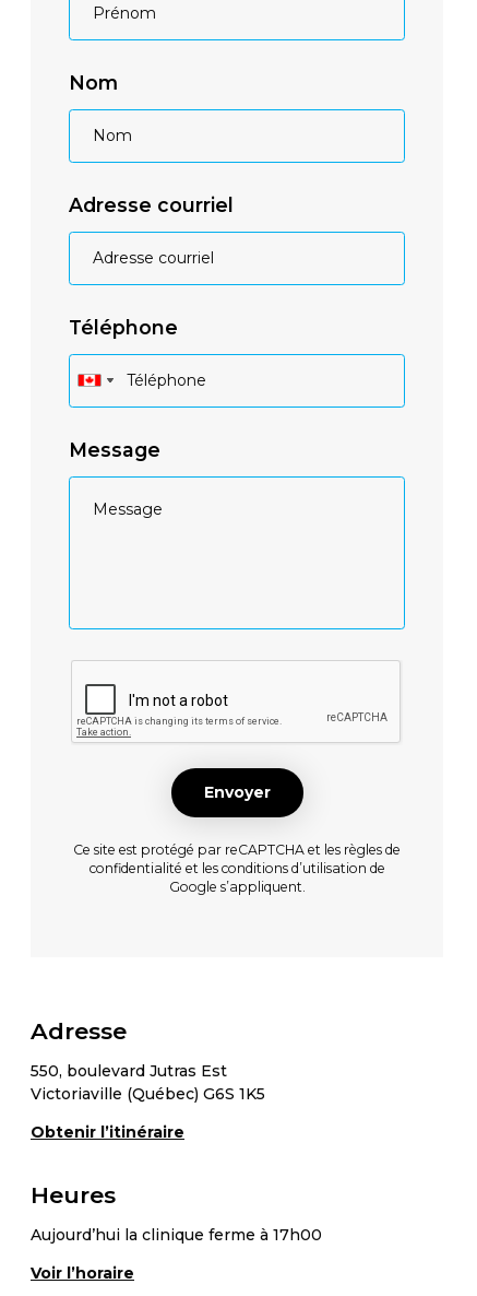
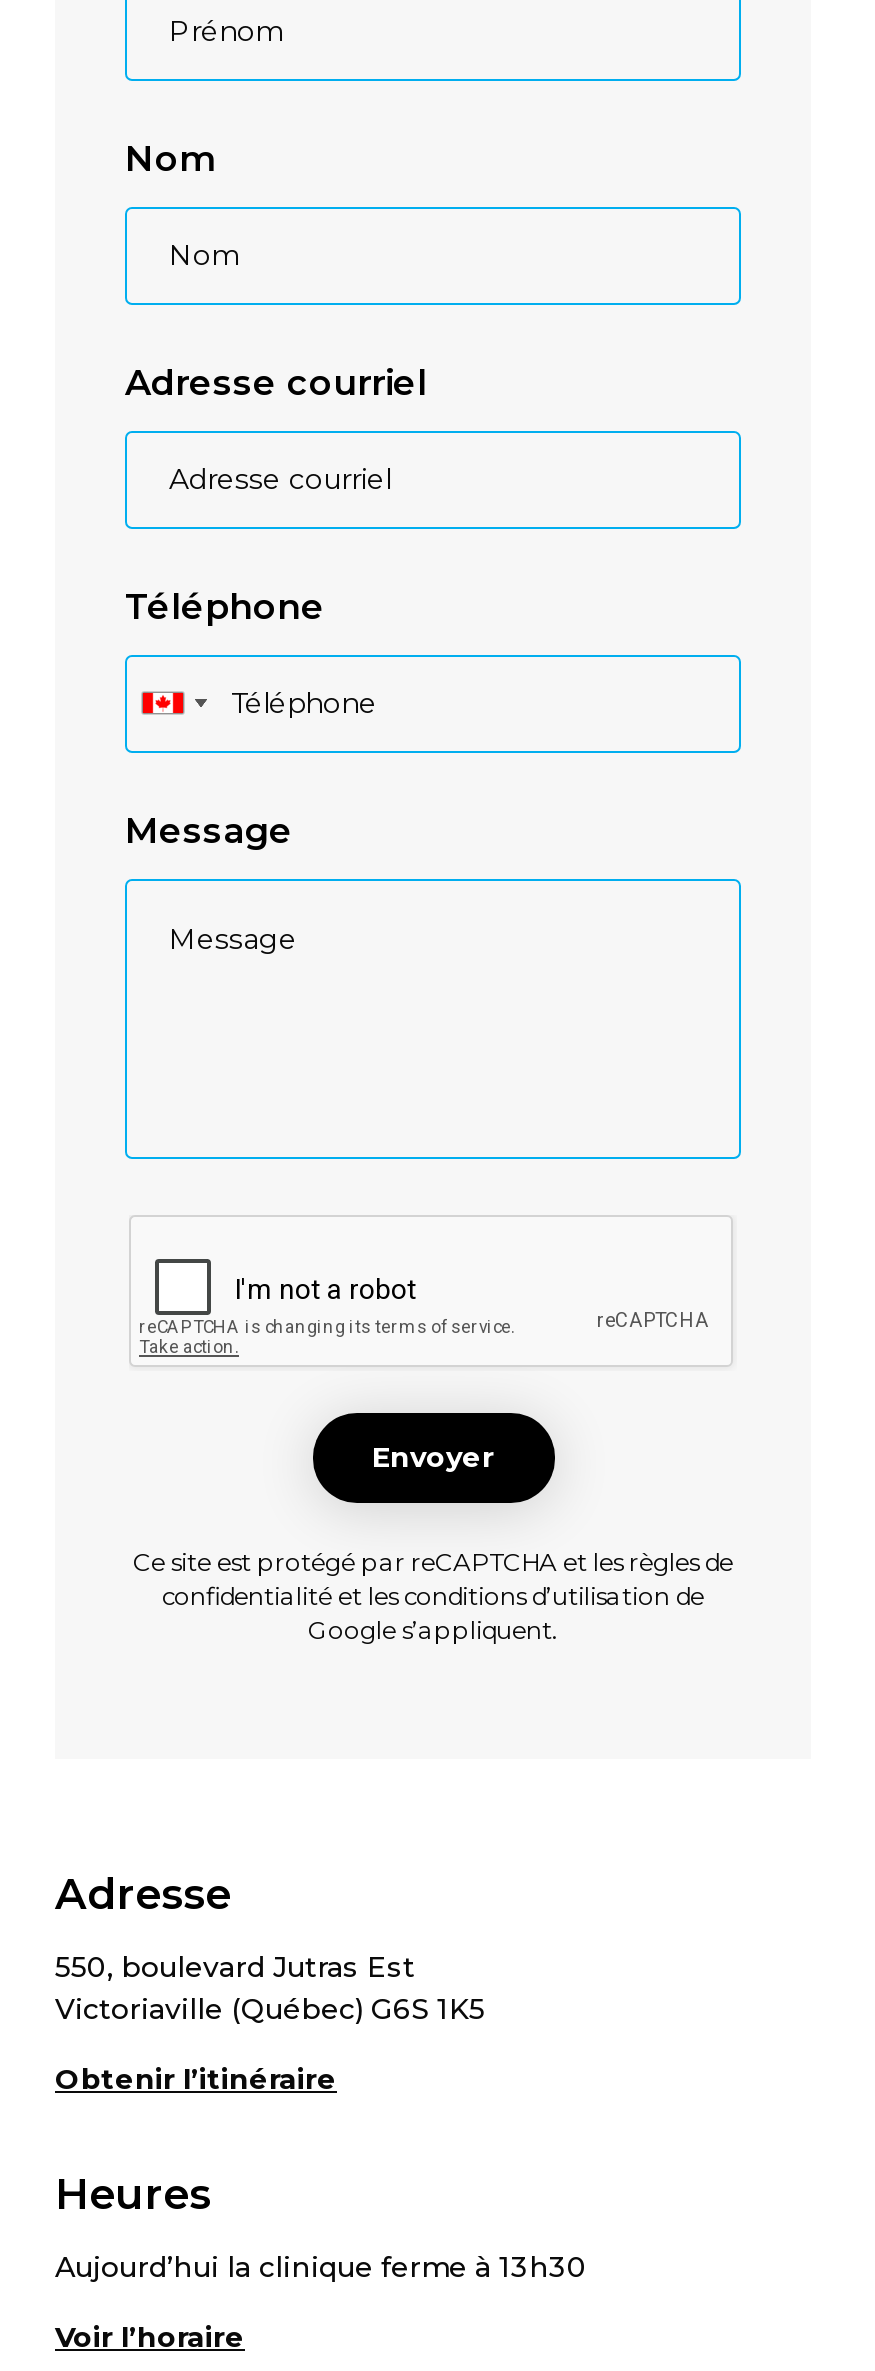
- Aujourd’hui la clinique ferme à 17h00
+ Aujourd’hui la clinique ferme à 13h30
